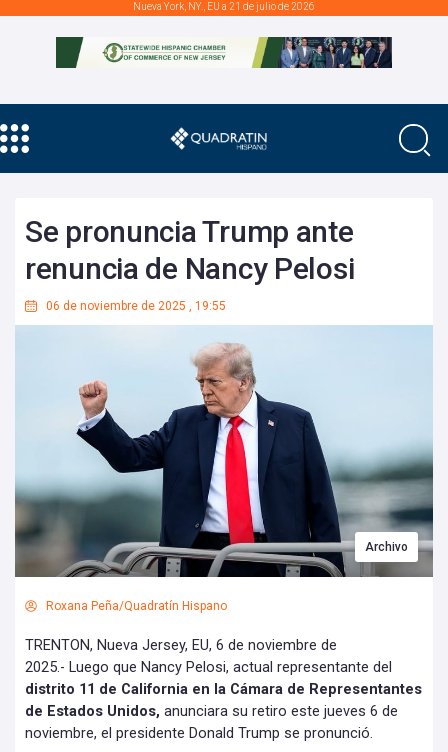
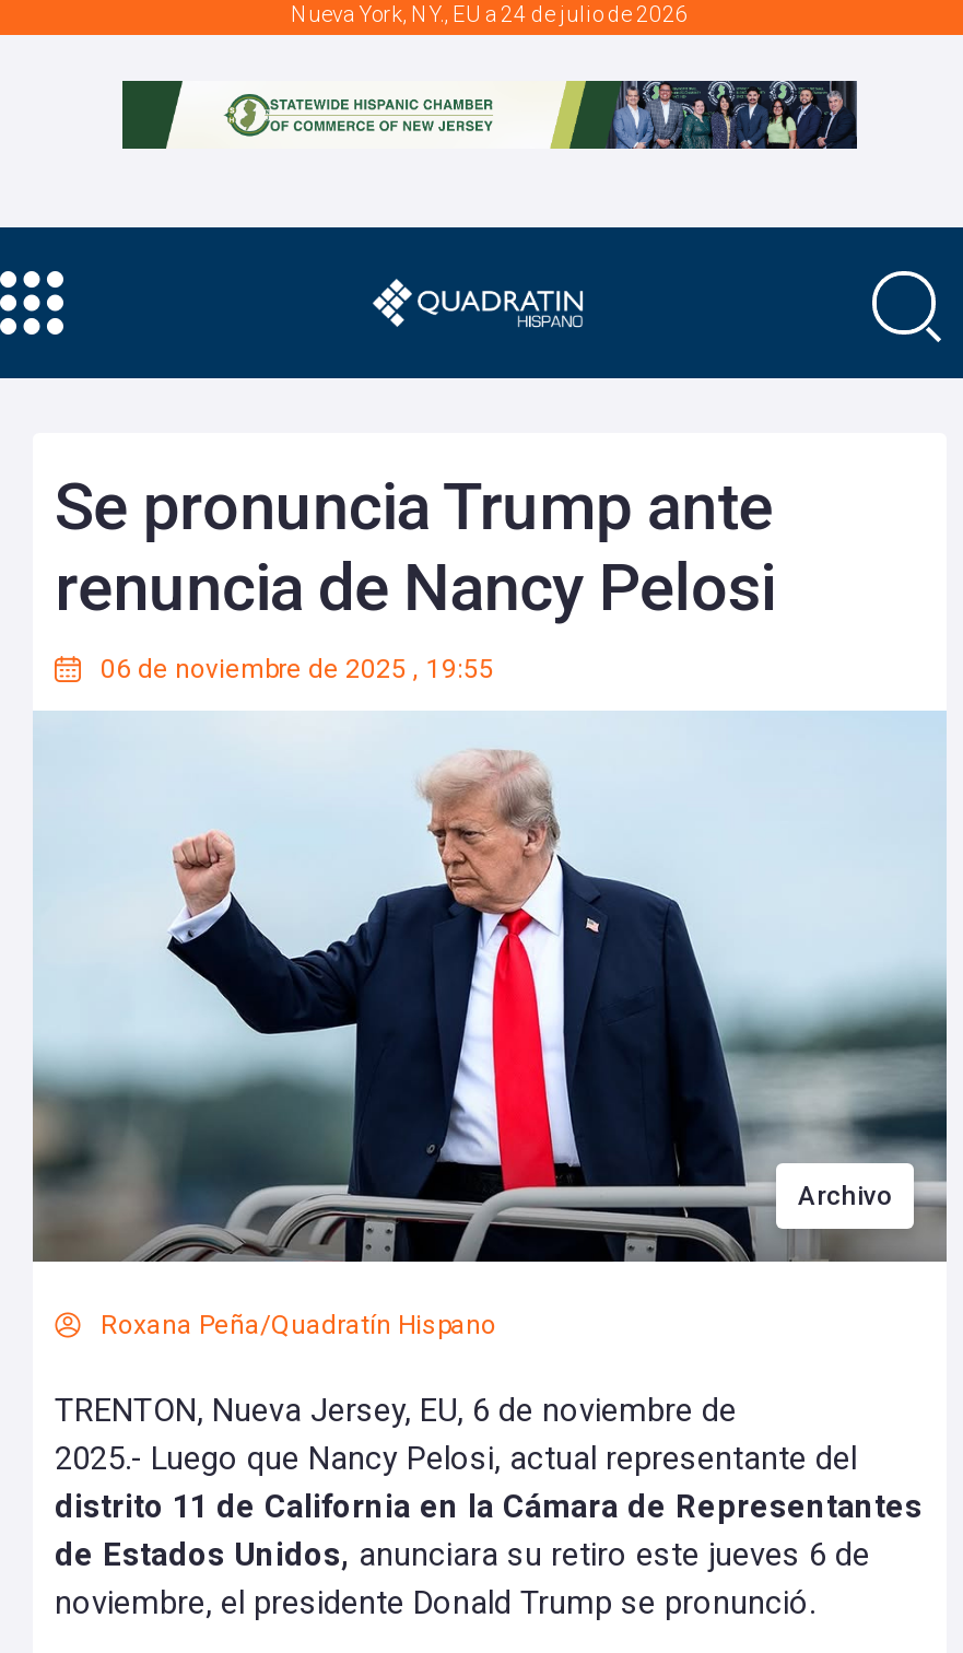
- Nueva York, NY., EU a 21 de julio de 2026
+ Nueva York, NY., EU a 24 de julio de 2026
